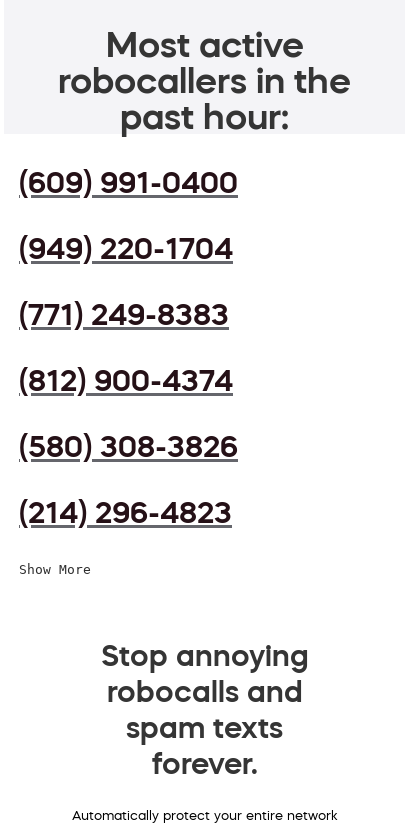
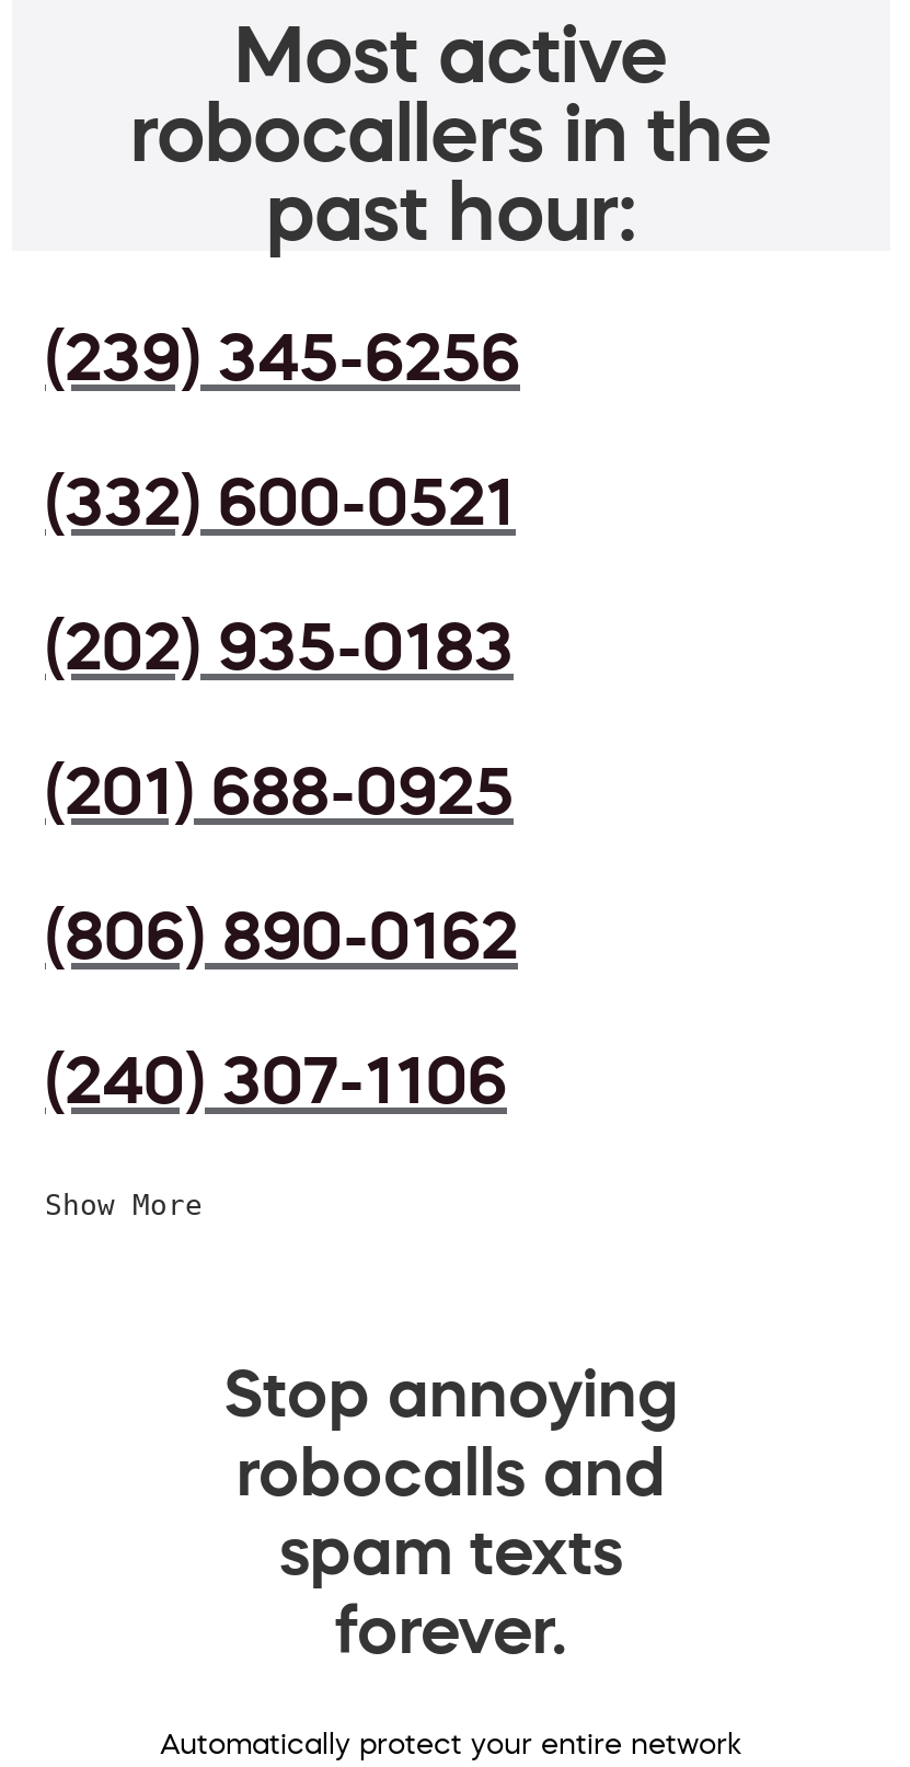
- (609) 991-0400
+ (239) 345-6256

- (949) 220-1704
+ (332) 600-0521

- (771) 249-8383
+ (202) 935-0183

- (812) 900-4374
+ (201) 688-0925

- (580) 308-3826
+ (806) 890-0162

- (214) 296-4823
+ (240) 307-1106
